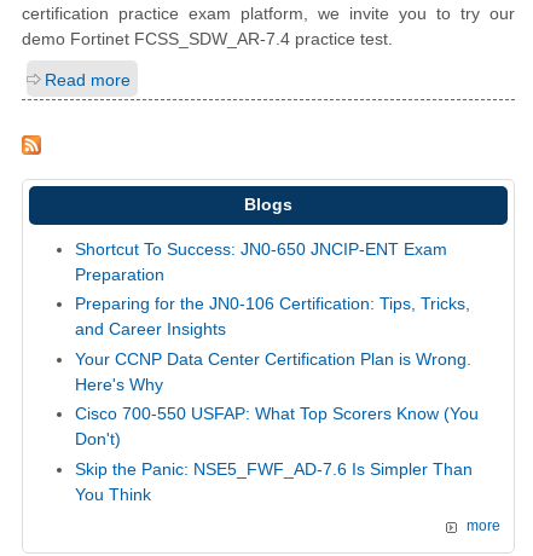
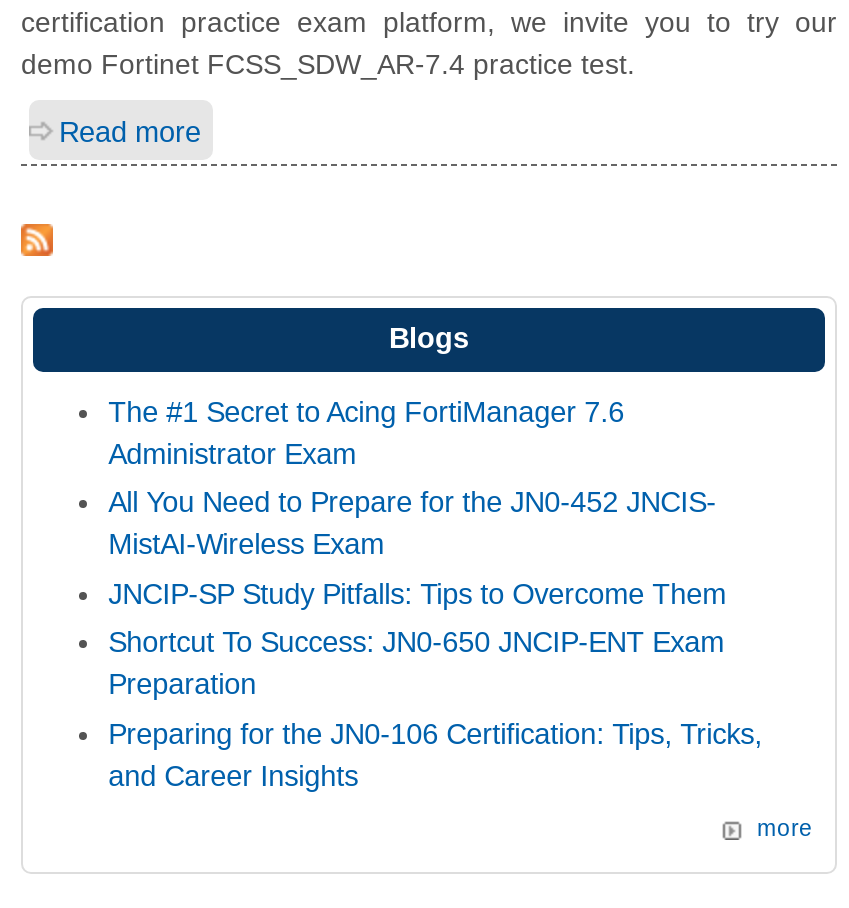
+ The #1 Secret to Acing FortiManager 7.6
+ Administrator Exam
+ All You Need to Prepare for the JN0-452 JNCIS-
+ MistAI-Wireless Exam
+ JNCIP-SP Study Pitfalls: Tips to Overcome Them

moved down: Shortcut To Success: JN0-650 JNCIP-ENT Exam | Preparation | Preparing for the JN0-106 Certification: Tips, Tricks, | and Career Insights

- Your CCNP Data Center Certification Plan is Wrong.
- Here's Why
- Cisco 700-550 USFAP: What Top Scorers Know (You
- Don't)
- Skip the Panic: NSE5_FWF_AD-7.6 Is Simpler Than
- You Think
